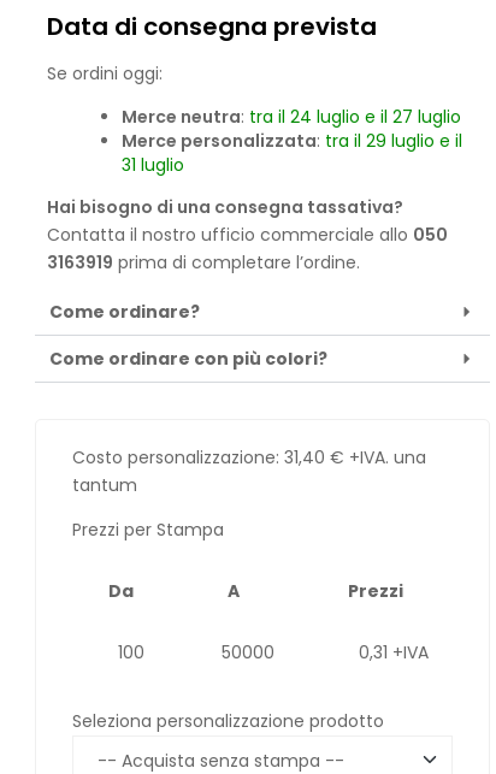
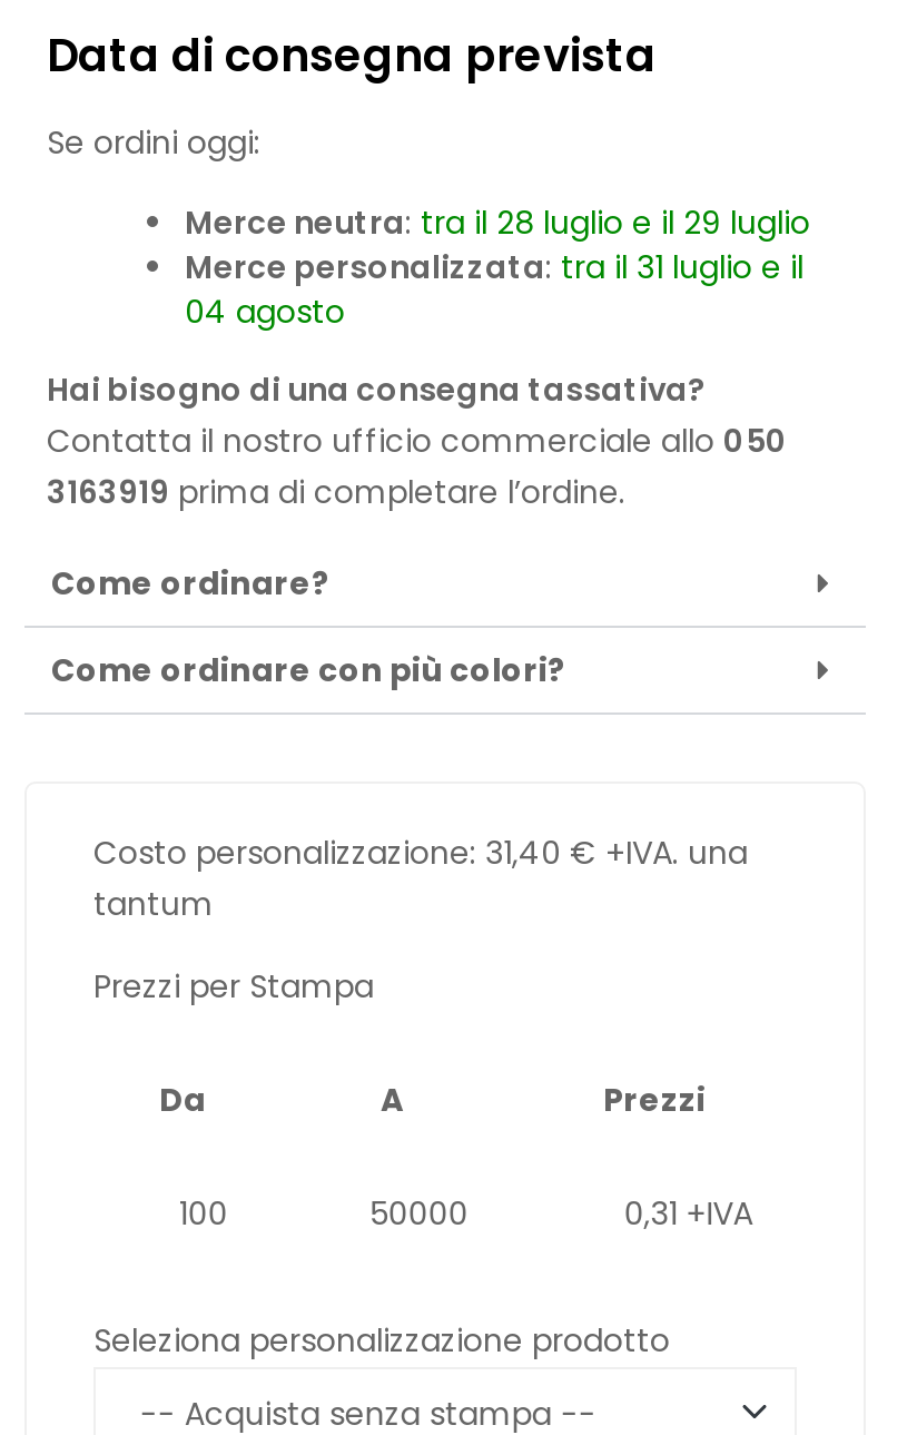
- Merce neutra: tra il 24 luglio e il 27 luglio
- Merce personalizzata: tra il 29 luglio e il
- 31 luglio
+ Merce neutra: tra il 28 luglio e il 29 luglio
+ Merce personalizzata: tra il 31 luglio e il
+ 04 agosto
